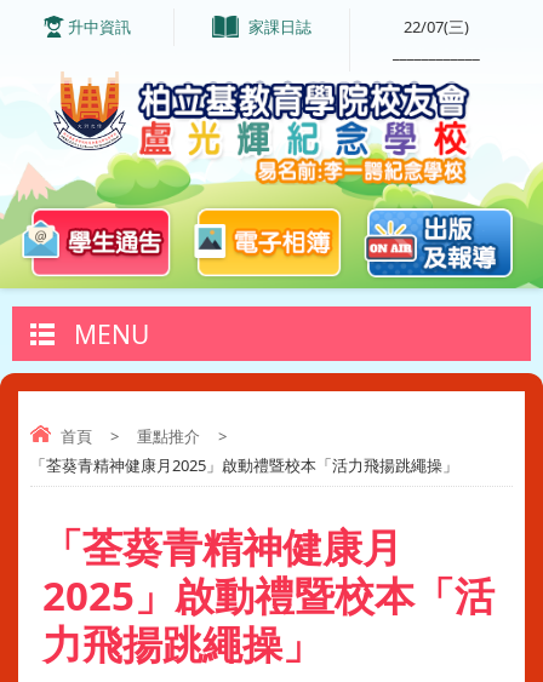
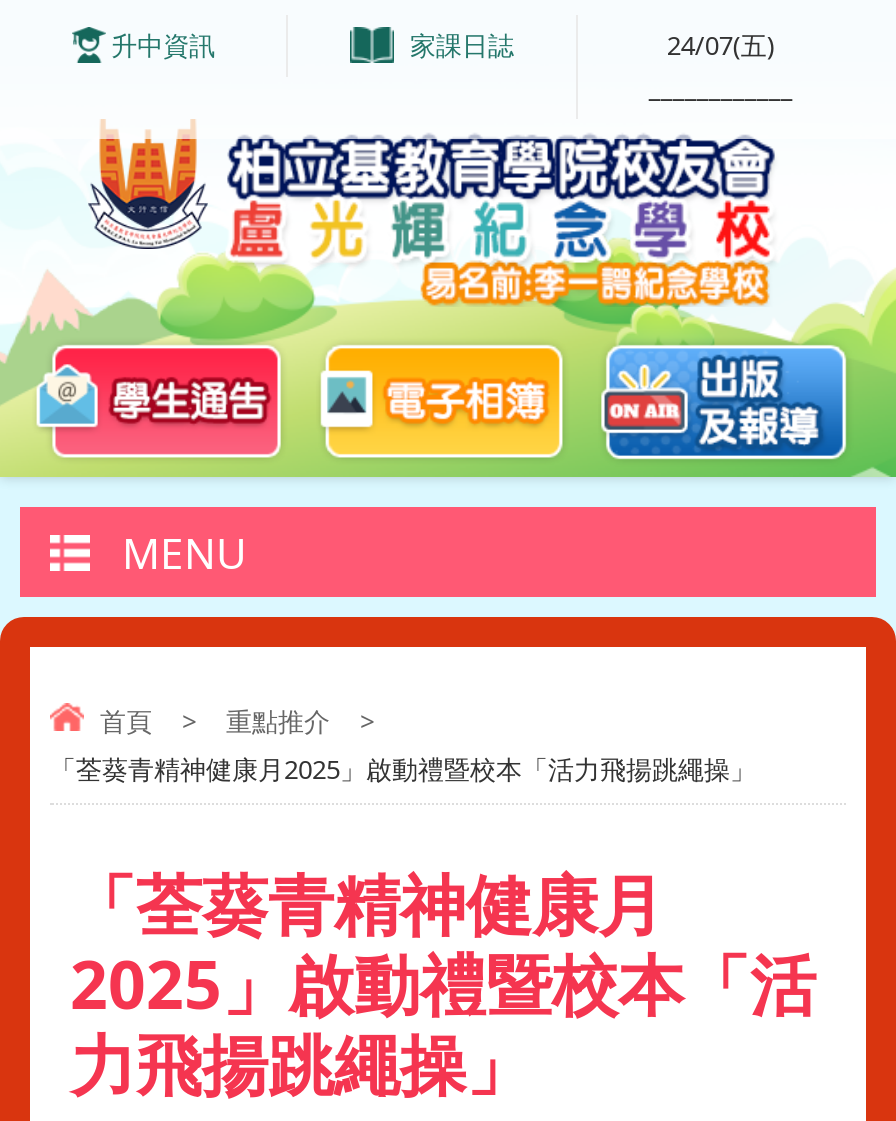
- 22/07(三)
+ 24/07(五)
